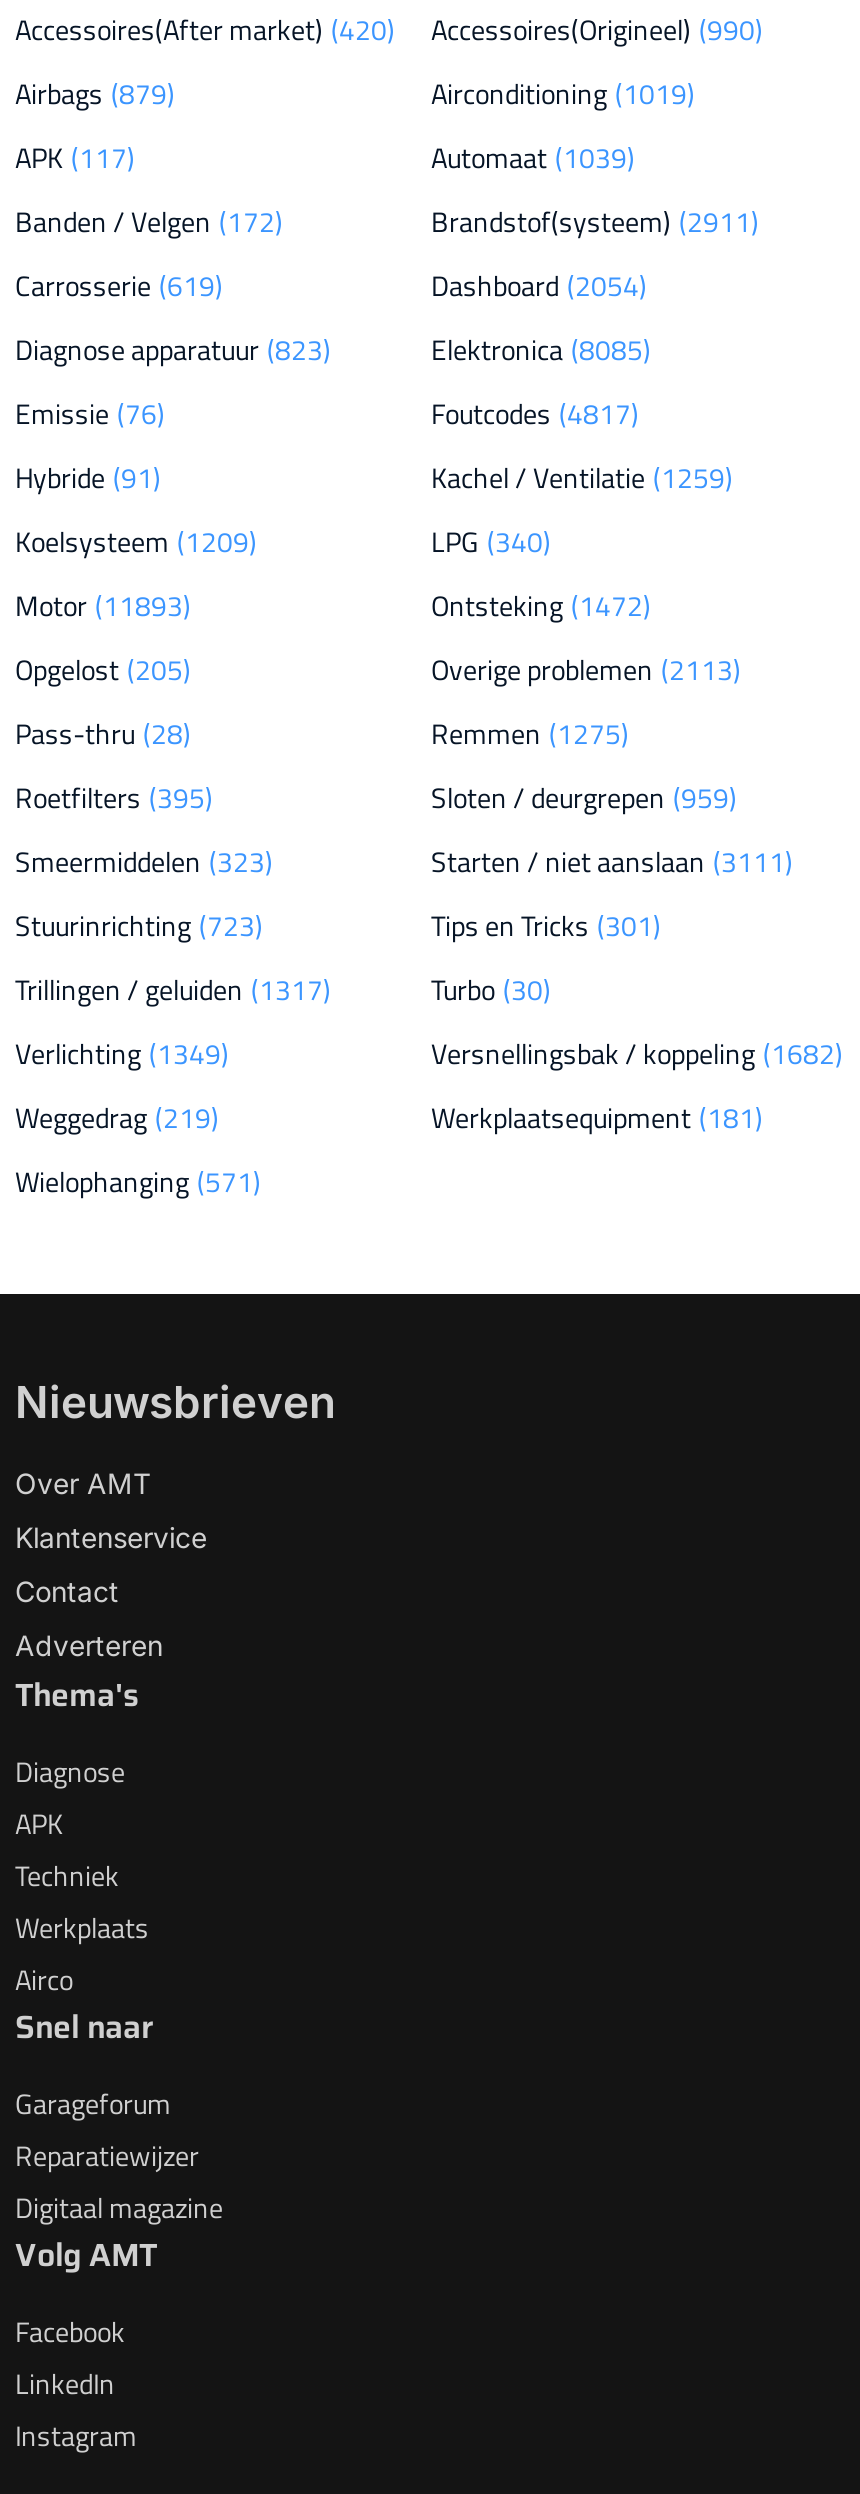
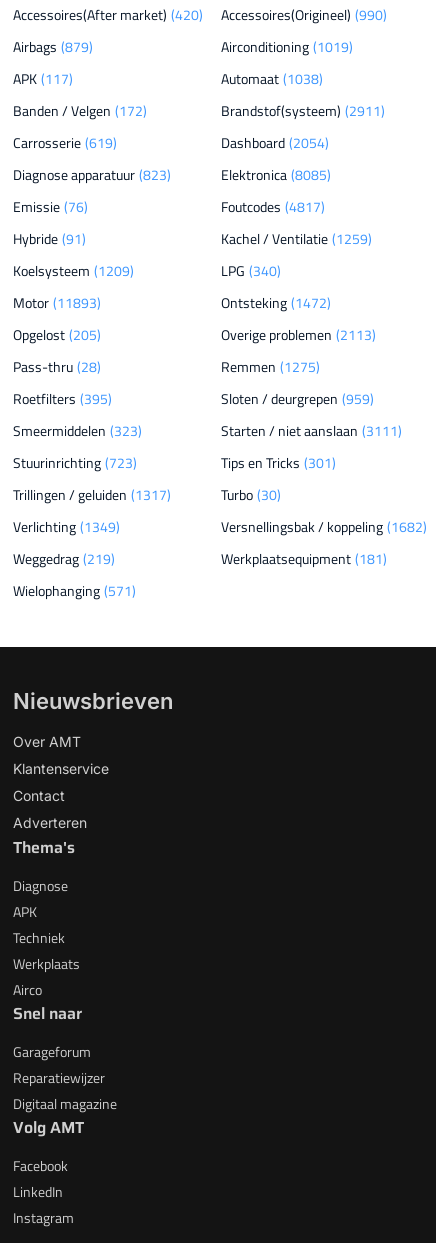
- Automaat (1039)
+ Automaat (1038)
